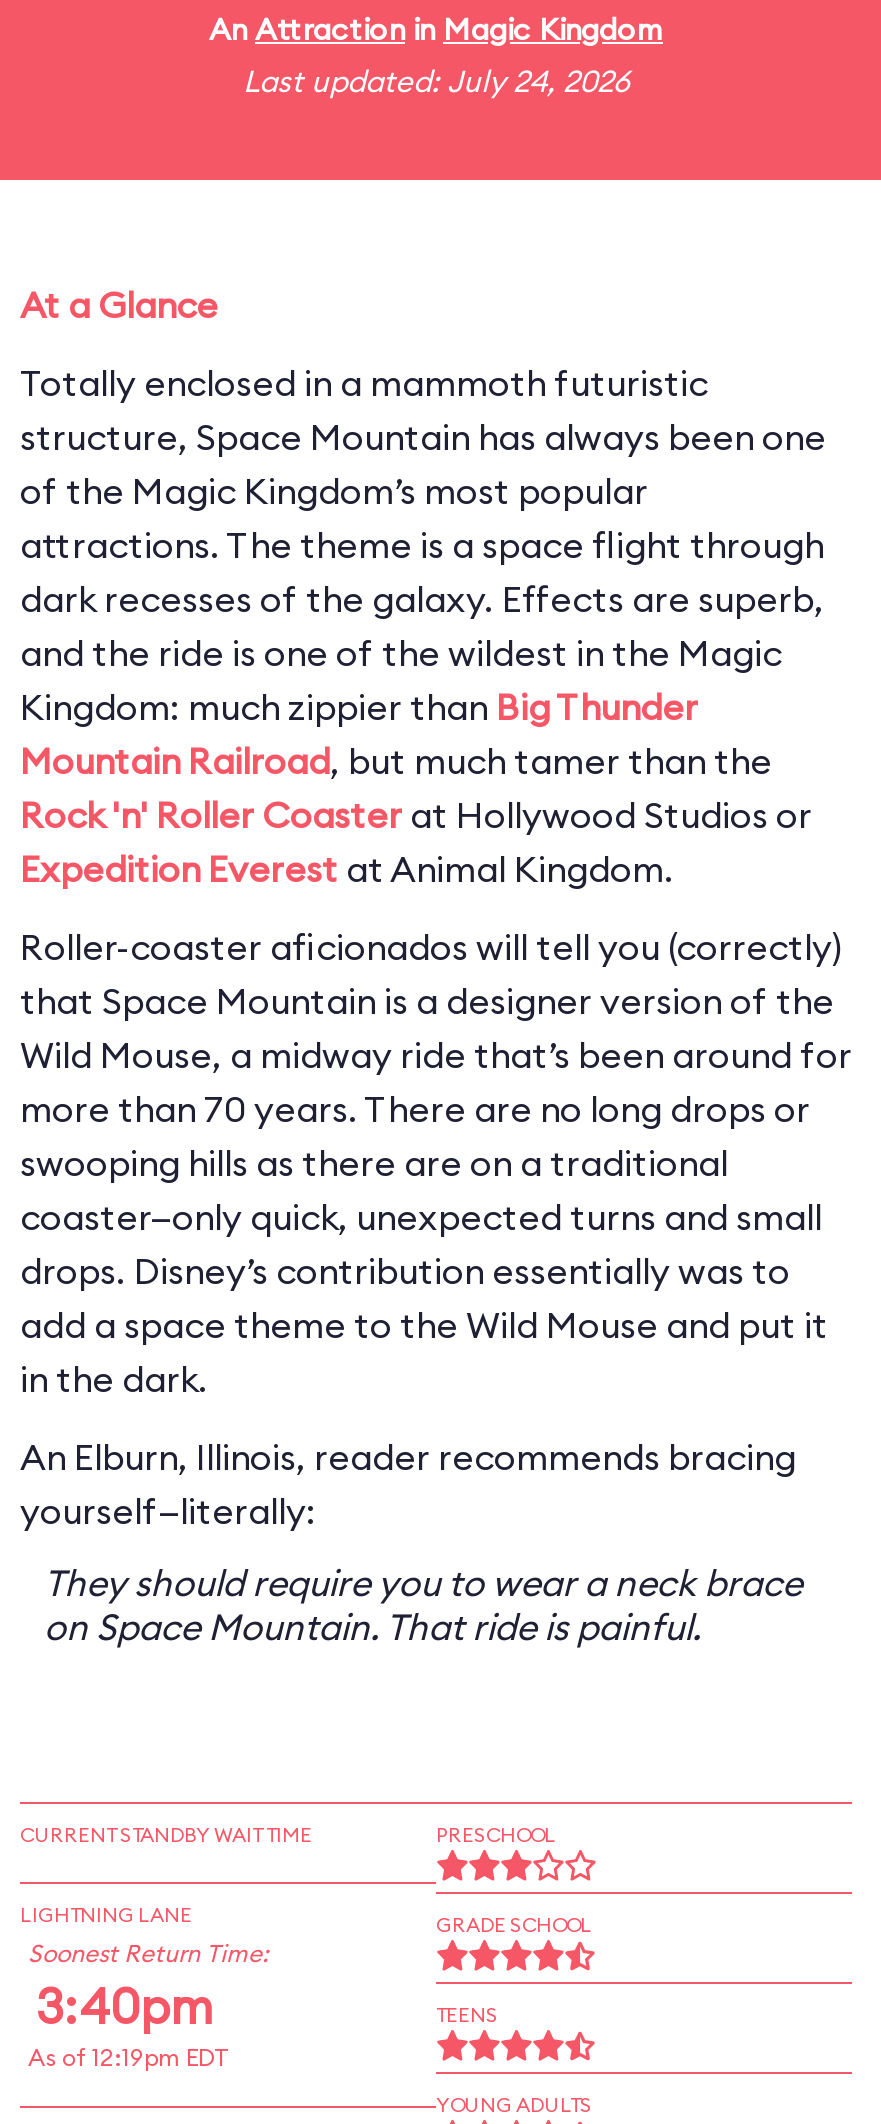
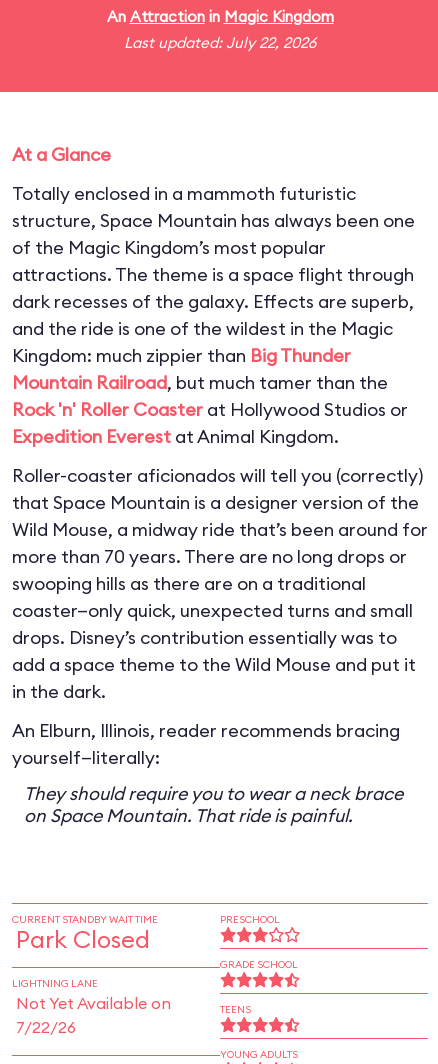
- Last updated: July 24, 2026
+ Last updated: July 22, 2026

+ Park Closed

moved down: LIGHTNING LANE

- Soonest Return Time:
- 3:40pm
- As of 12:19pm EDT
+ Not Yet Available on
+ 7/22/26
